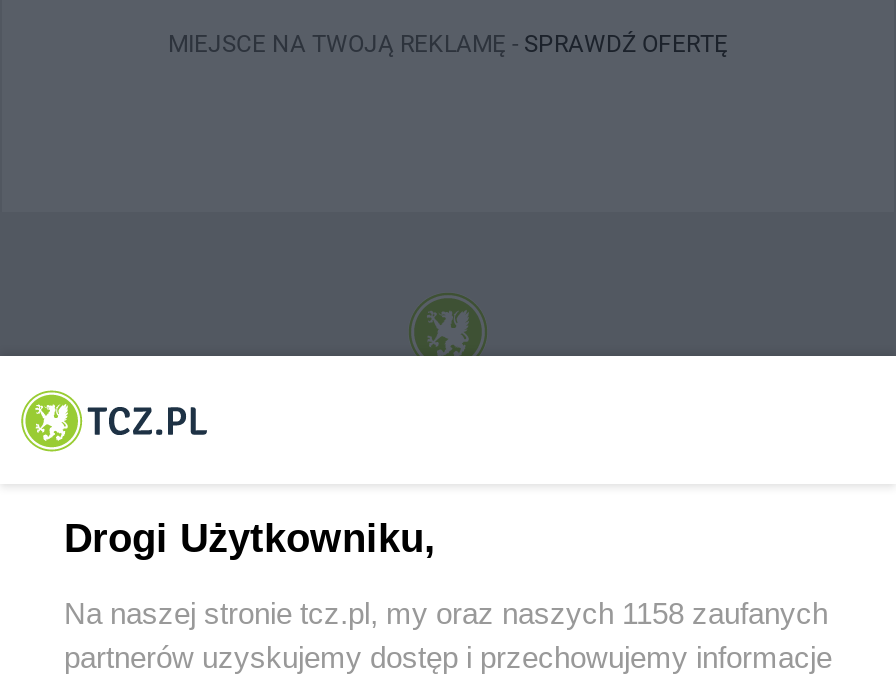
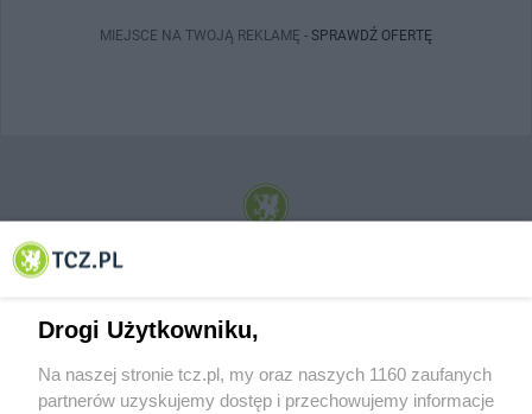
- Na naszej stronie tcz.pl, my oraz naszych 1158 zaufanych
+ Na naszej stronie tcz.pl, my oraz naszych 1160 zaufanych
